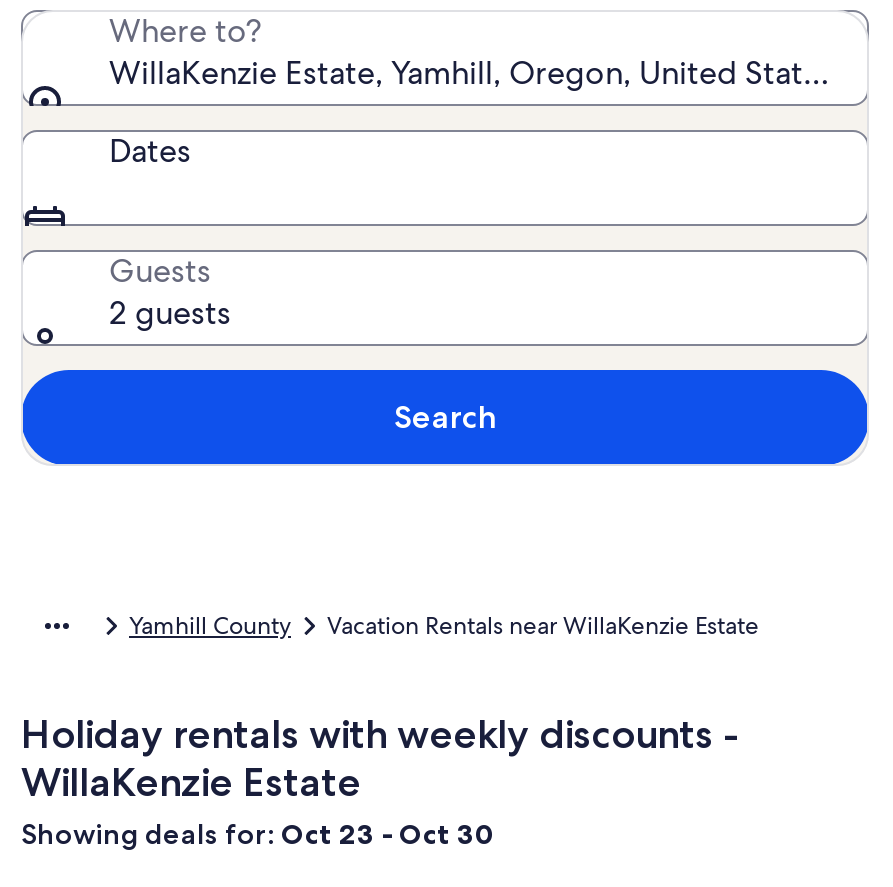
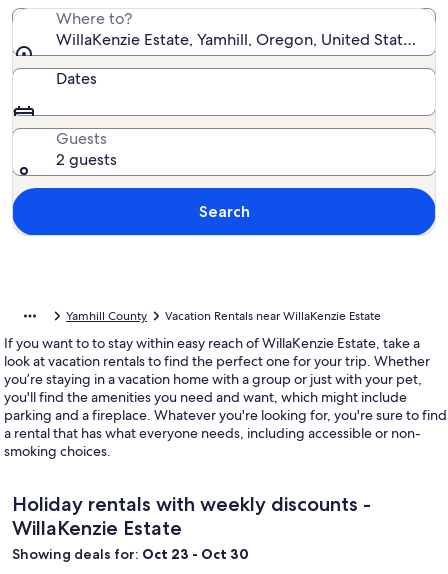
+ If you want to to stay within easy reach of WillaKenzie Estate, take a
+ look at vacation rentals to find the perfect one for your trip. Whether
+ you’re staying in a vacation home with a group or just with your pet,
+ you'll find the amenities you need and want, which might include
+ parking and a fireplace. Whatever you're looking for, you're sure to find
+ a rental that has what everyone needs, including accessible or non-
+ smoking choices.
